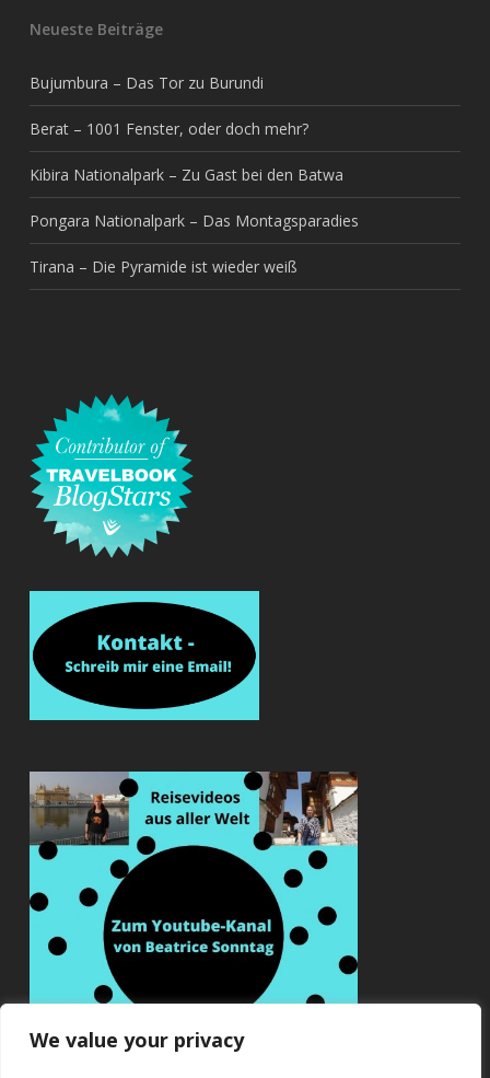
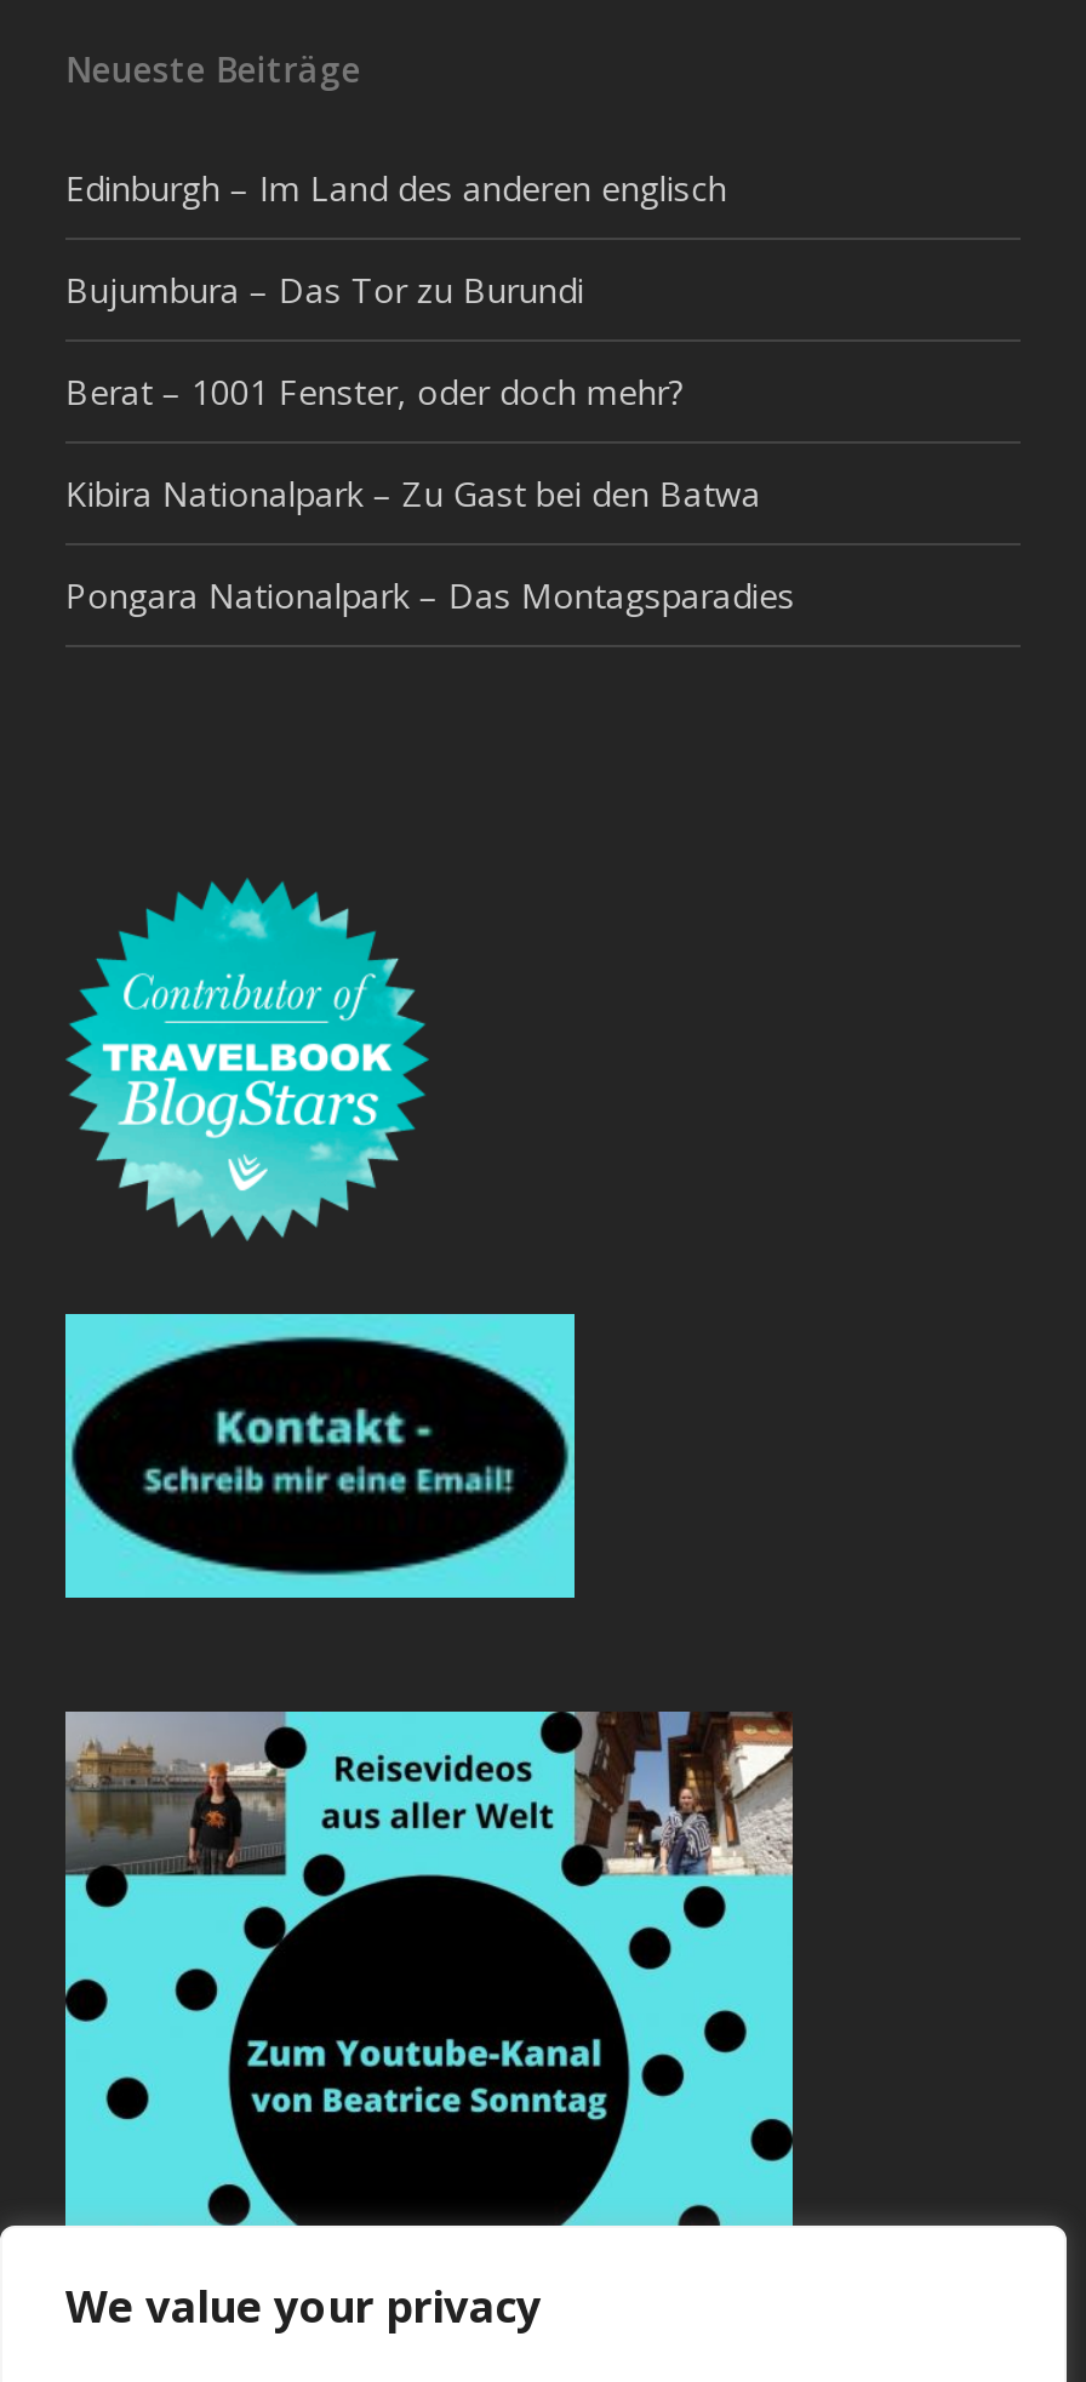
+ Edinburgh – Im Land des anderen englisch

moved down: Bujumbura – Das Tor zu Burundi | Berat – 1001 Fenster, oder doch mehr? | Kibira Nationalpark – Zu Gast bei den Batwa | Pongara Nationalpark – Das Montagsparadies

- Tirana – Die Pyramide ist wieder weiß
